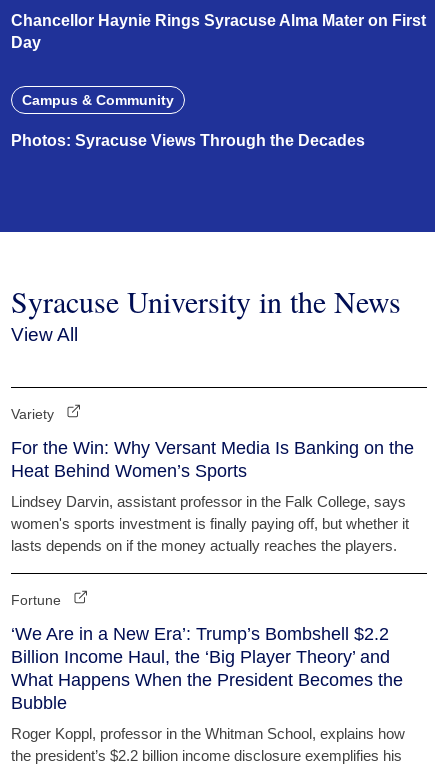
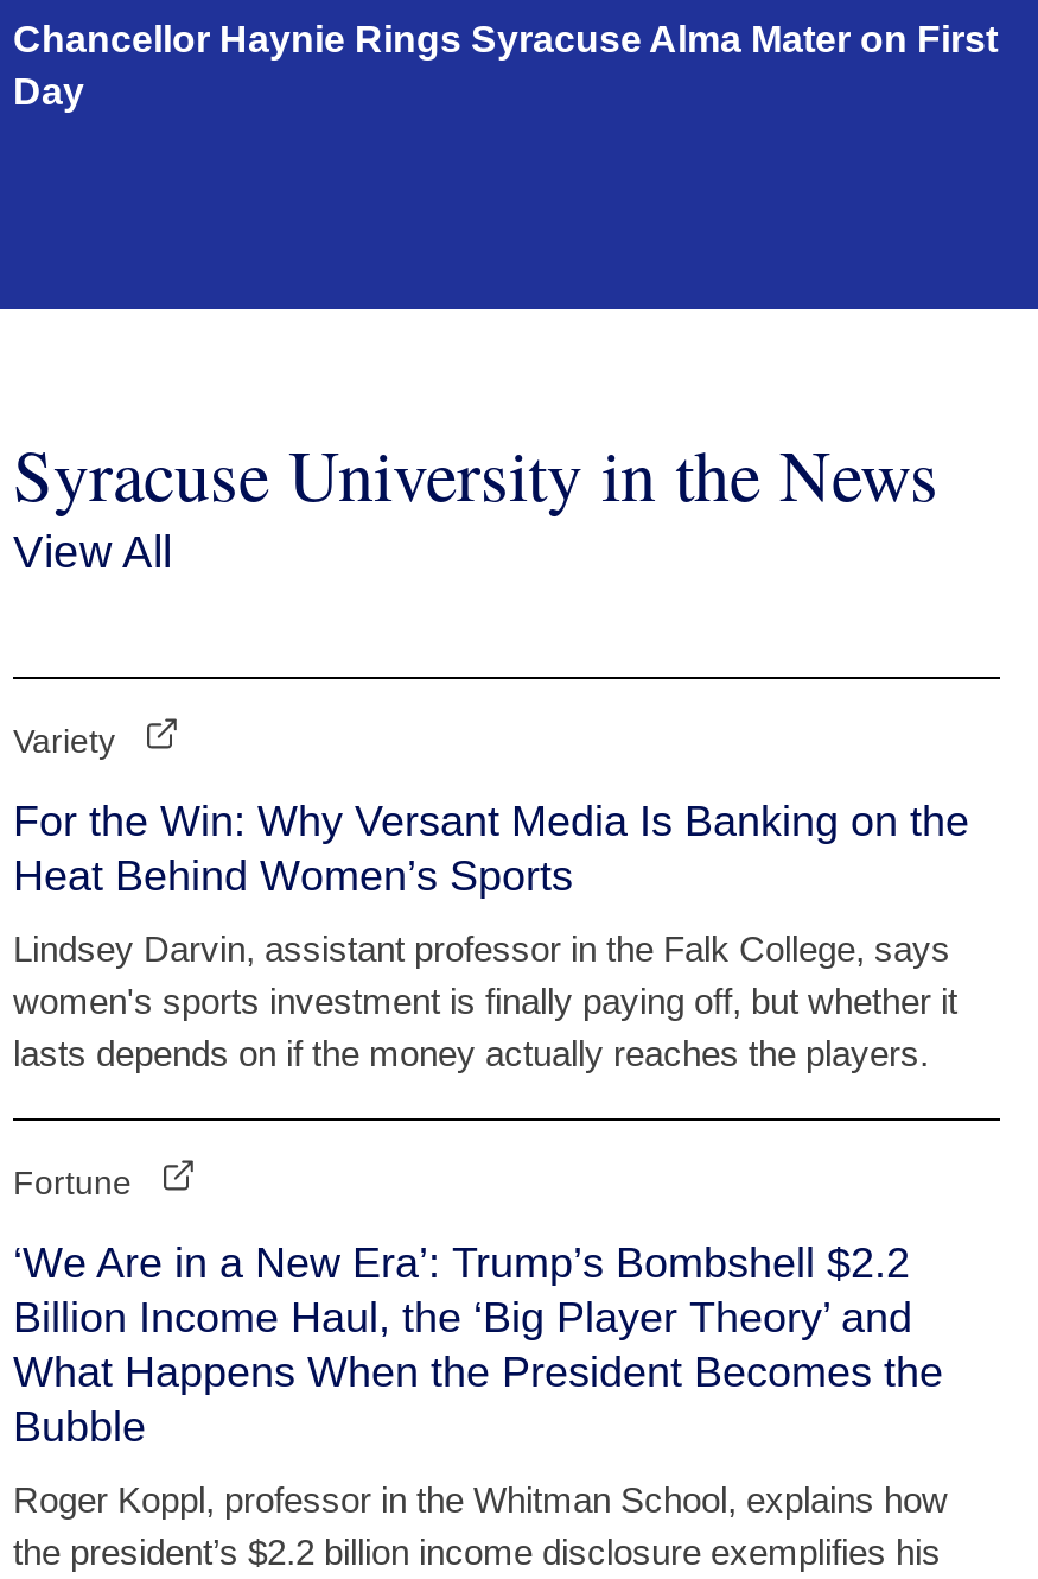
- Campus & Community
- Photos: Syracuse Views Through the Decades
